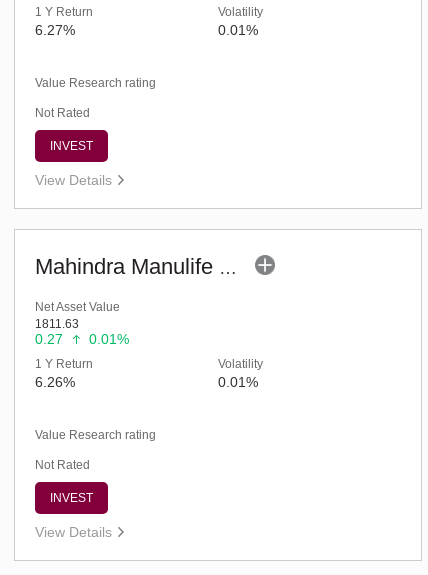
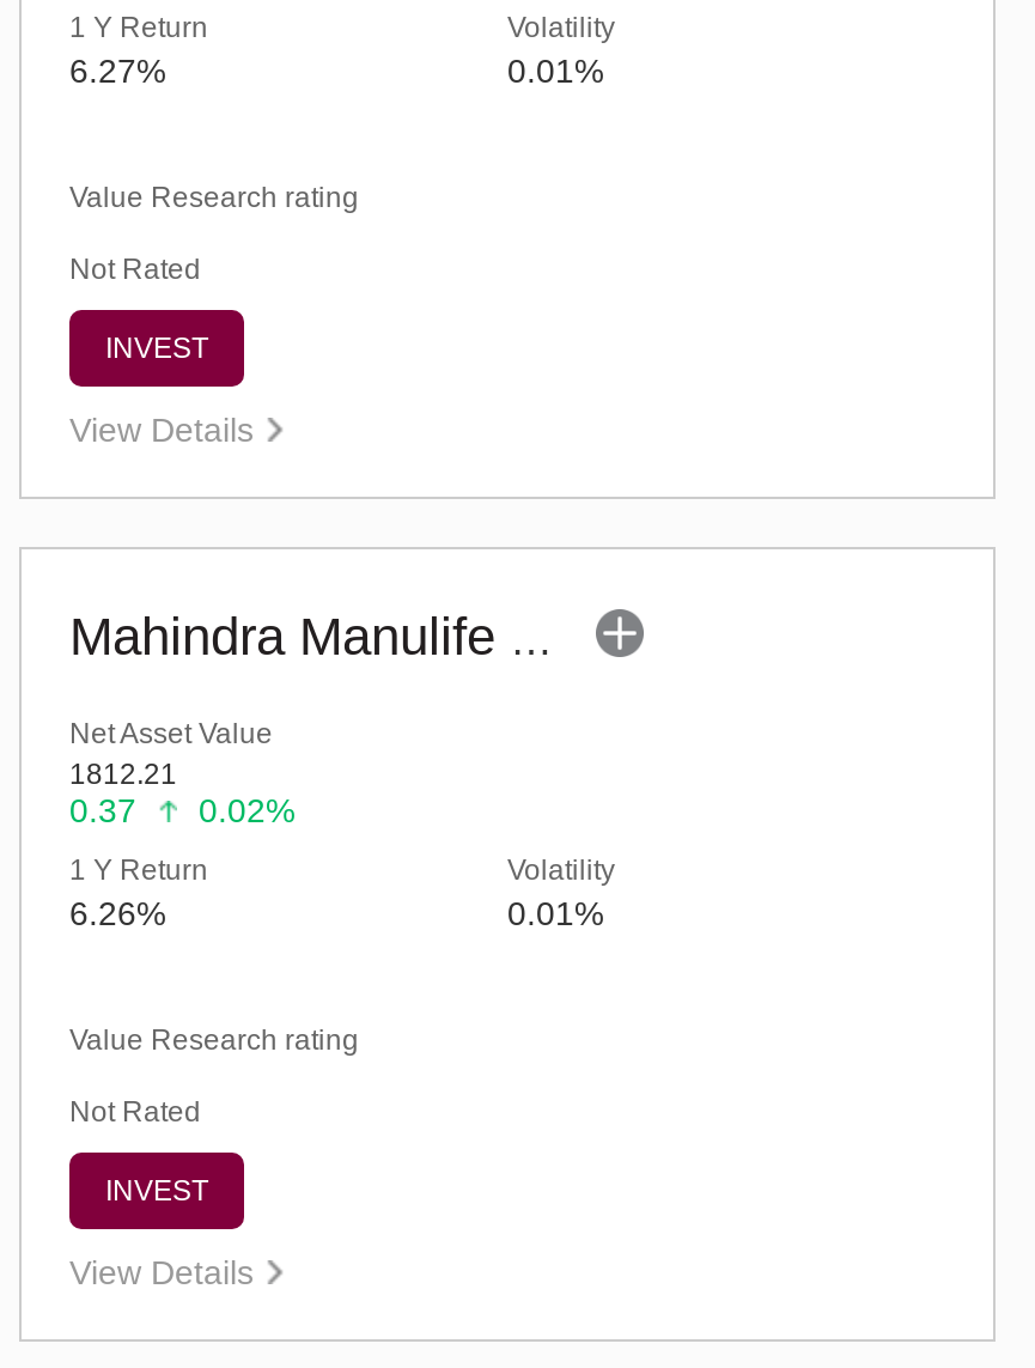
- 1811.63
+ 1812.21

- 0.27
+ 0.37

- 0.01%
+ 0.02%
